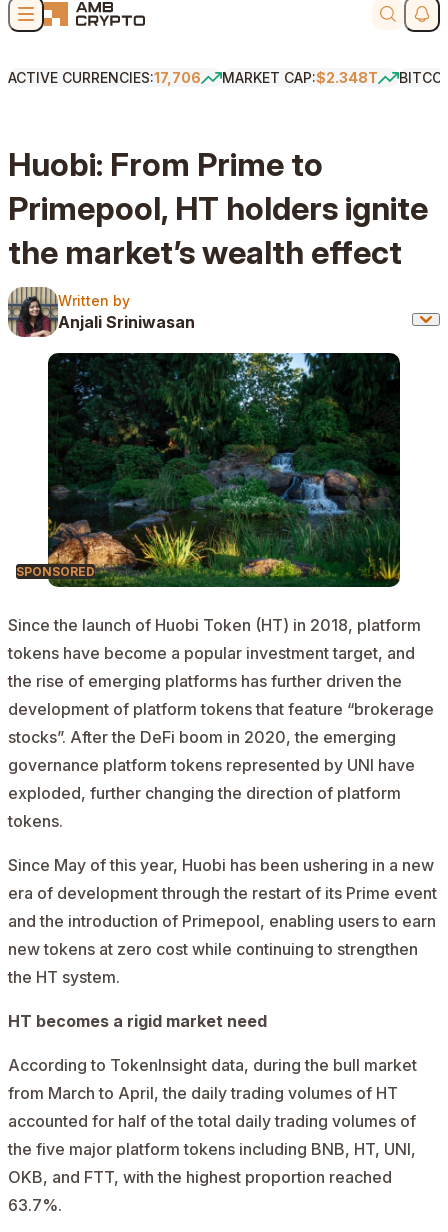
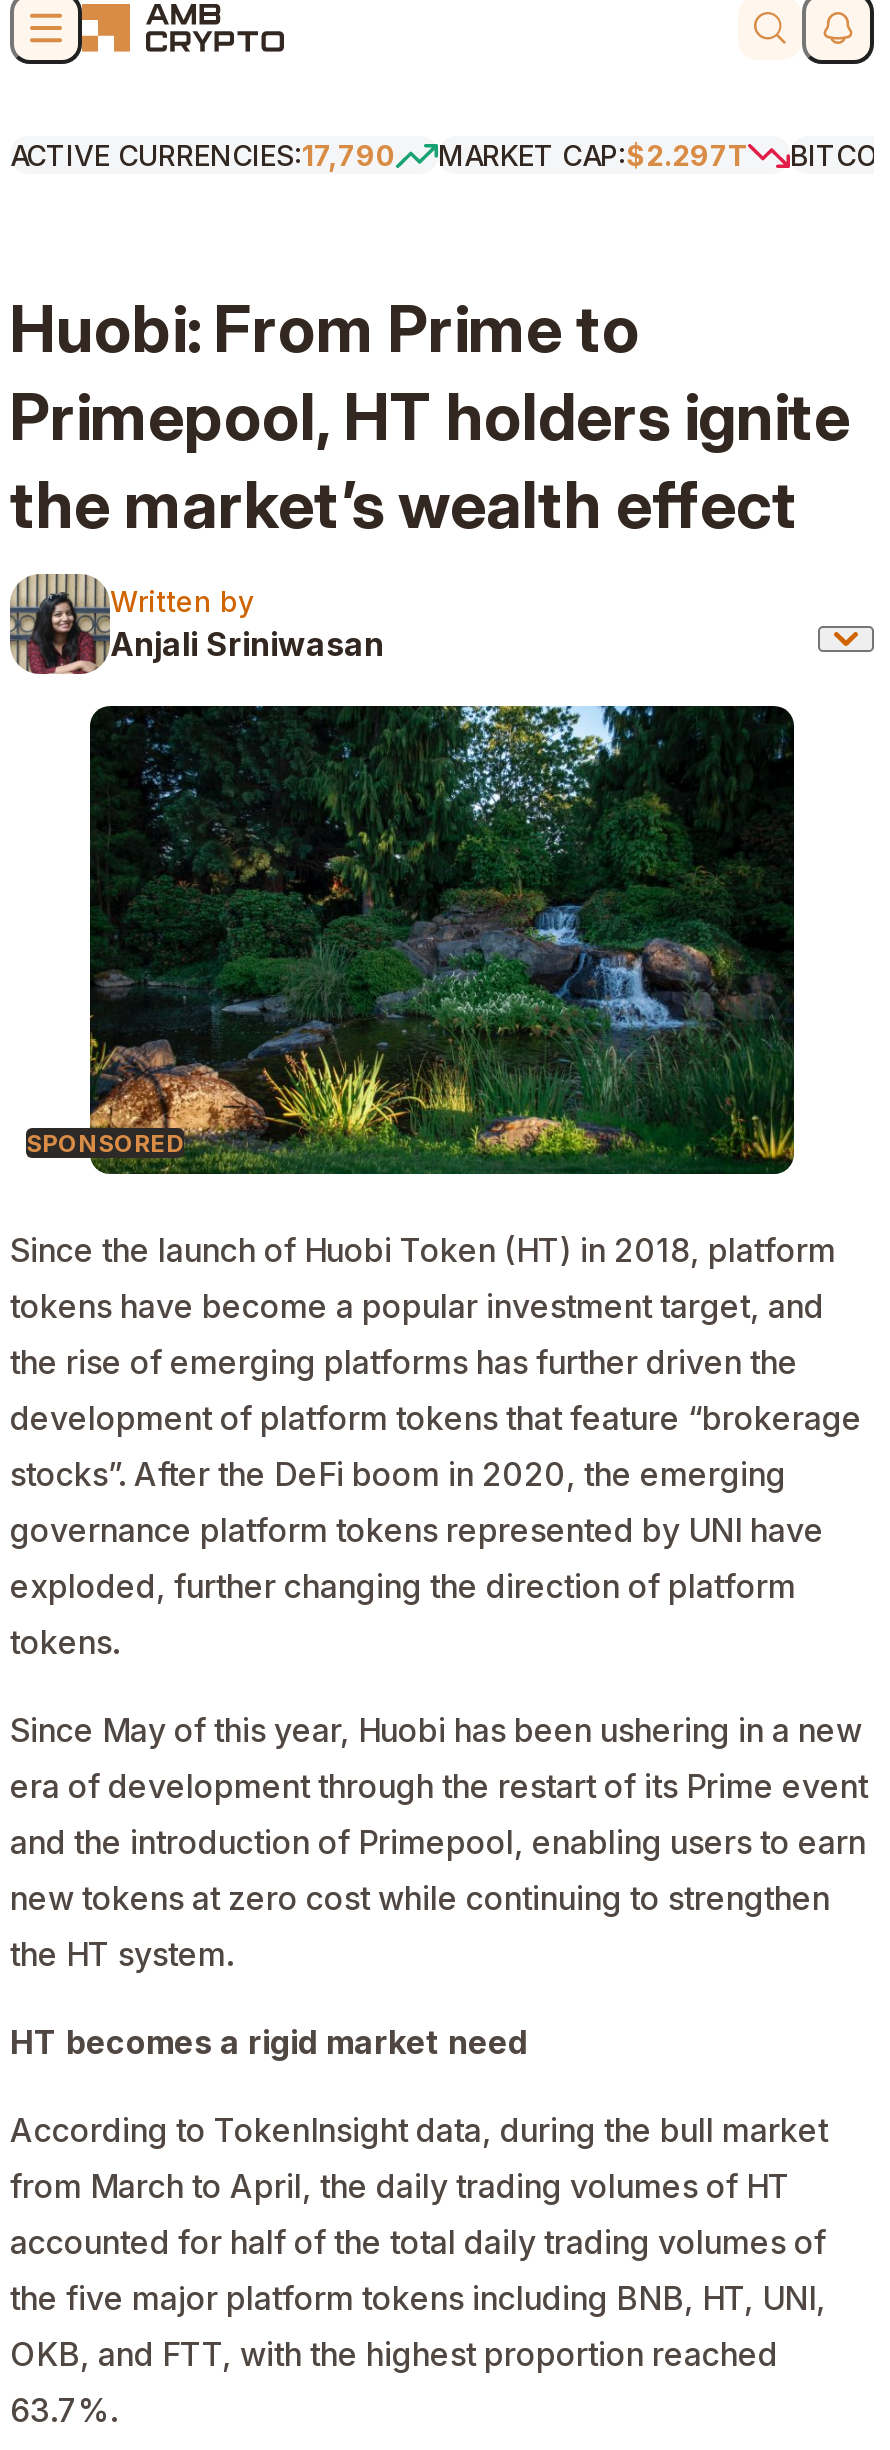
- ACTIVE CURRENCIES:17,706
+ ACTIVE CURRENCIES:17,790

- MARKET CAP:$2.348T
+ MARKET CAP:$2.297T
